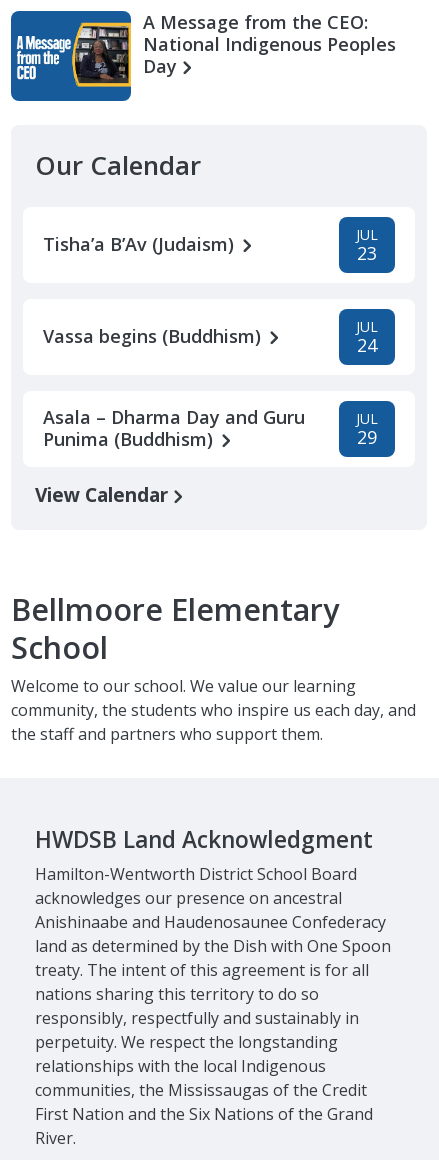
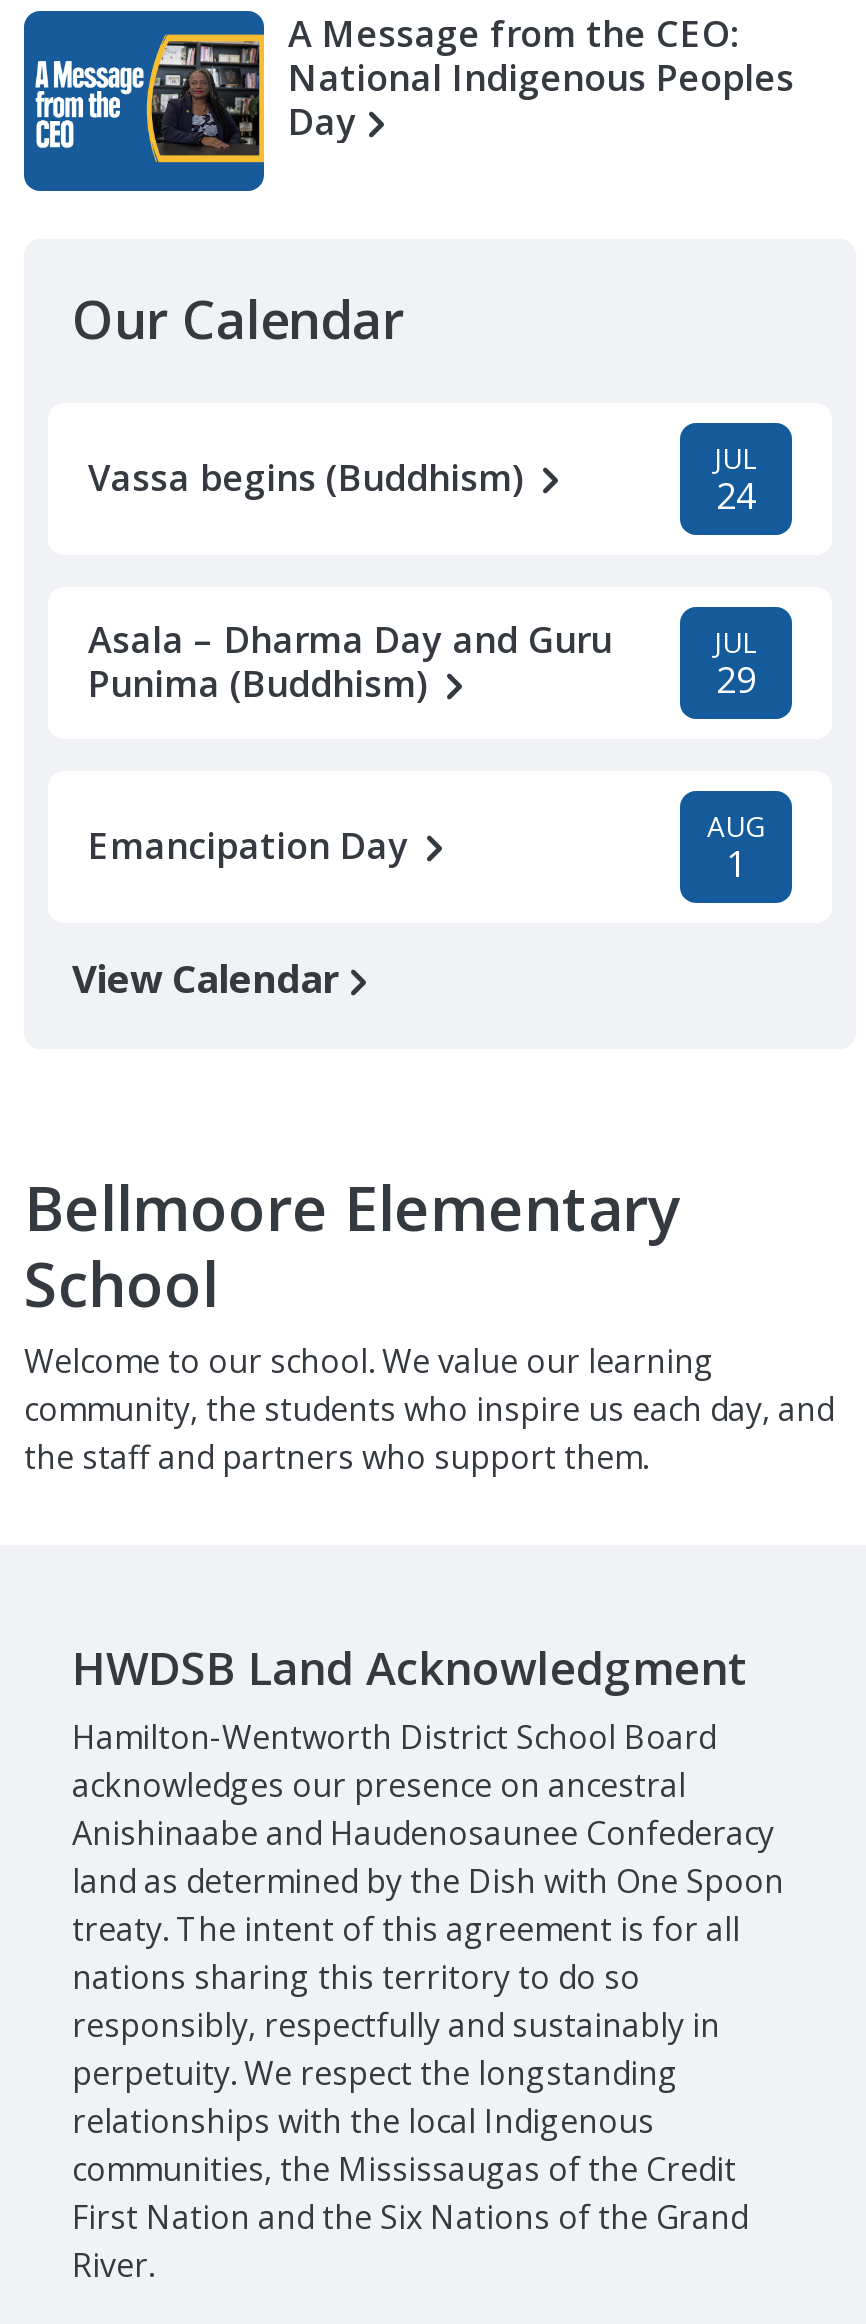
- Tisha’a B’Av (Judaism)
- JUL
- 23

moved up: Vassa begins (Buddhism) | JUL | 24 | Asala – Dharma Day and Guru | Punima (Buddhism) | JUL | 29

+ Emancipation Day
+ AUG
+ 1
